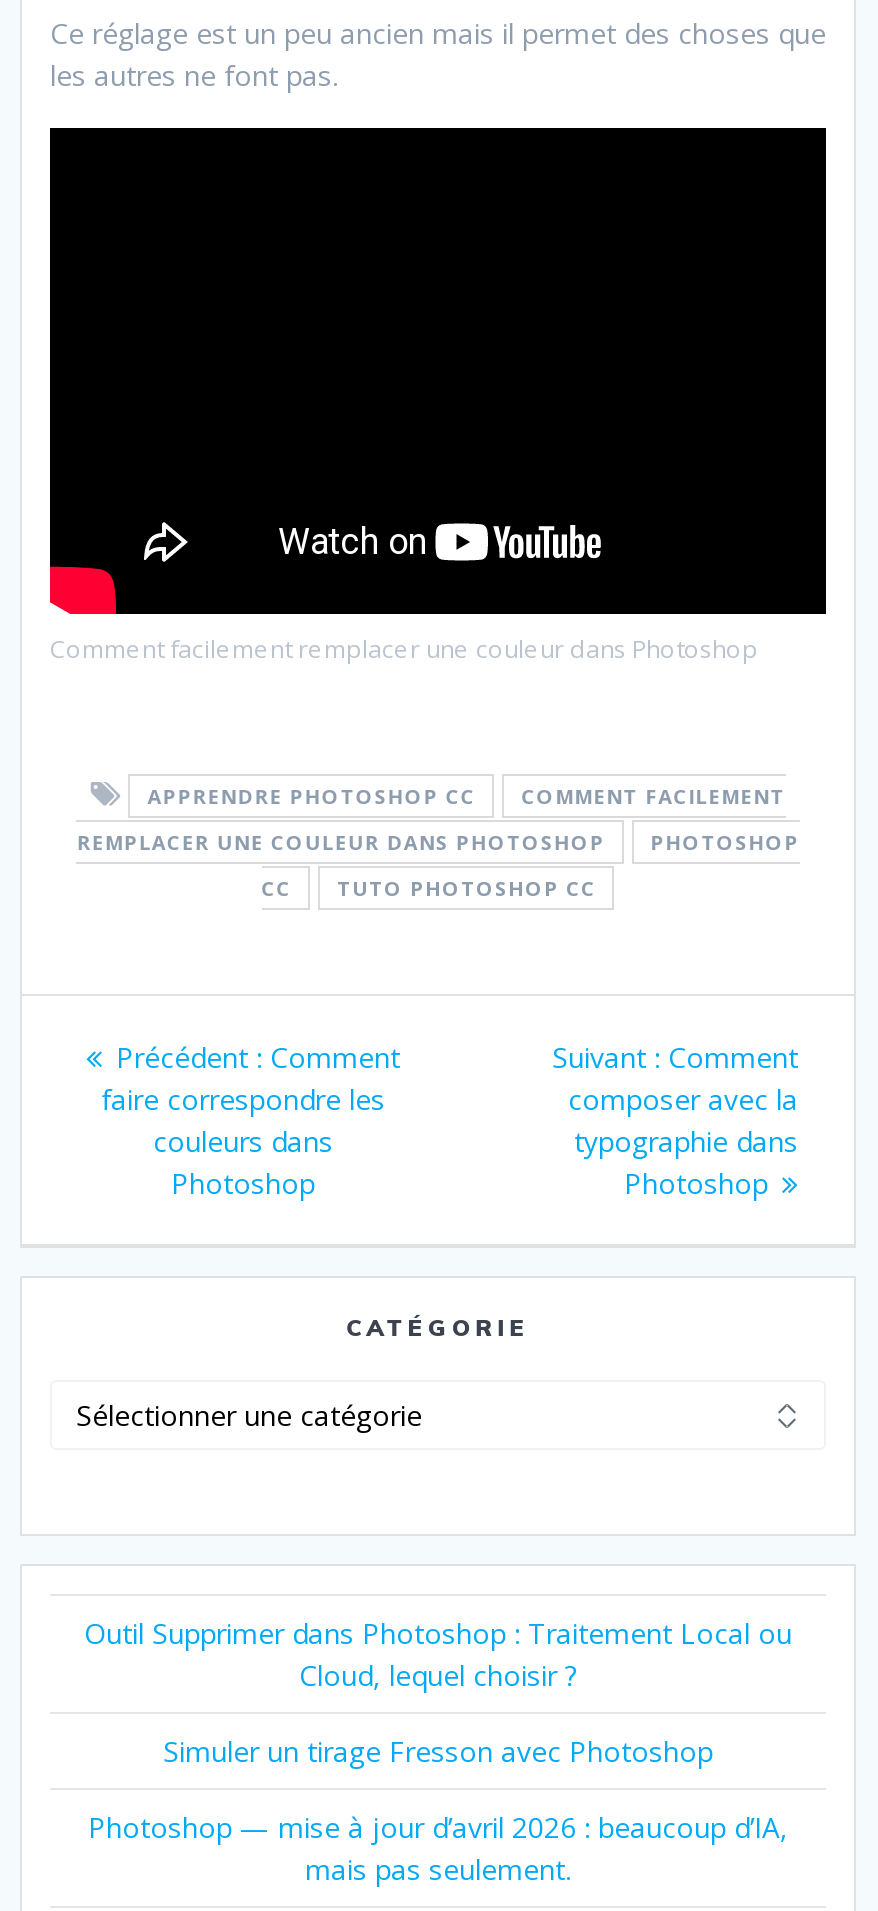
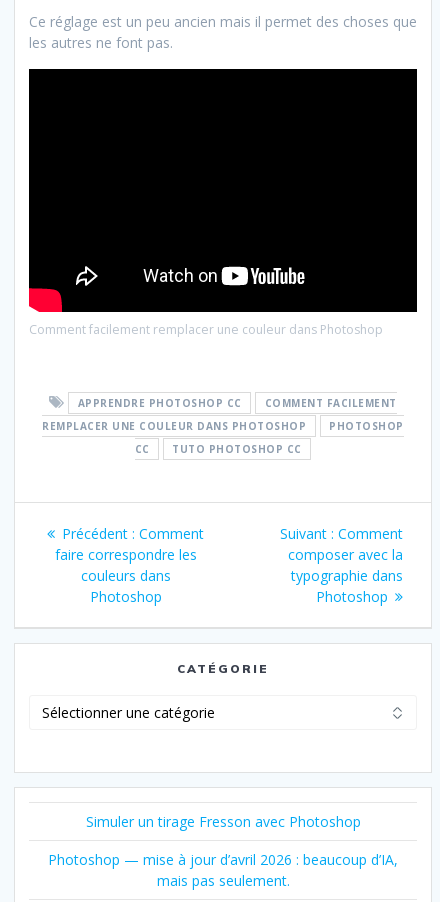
- Outil Supprimer dans Photoshop : Traitement Local ou
- Cloud, lequel choisir ?
